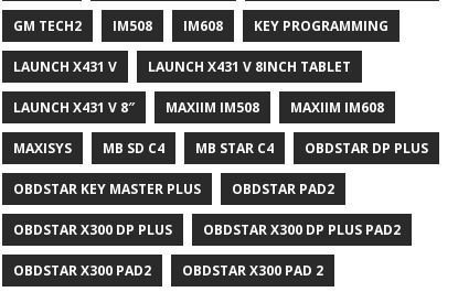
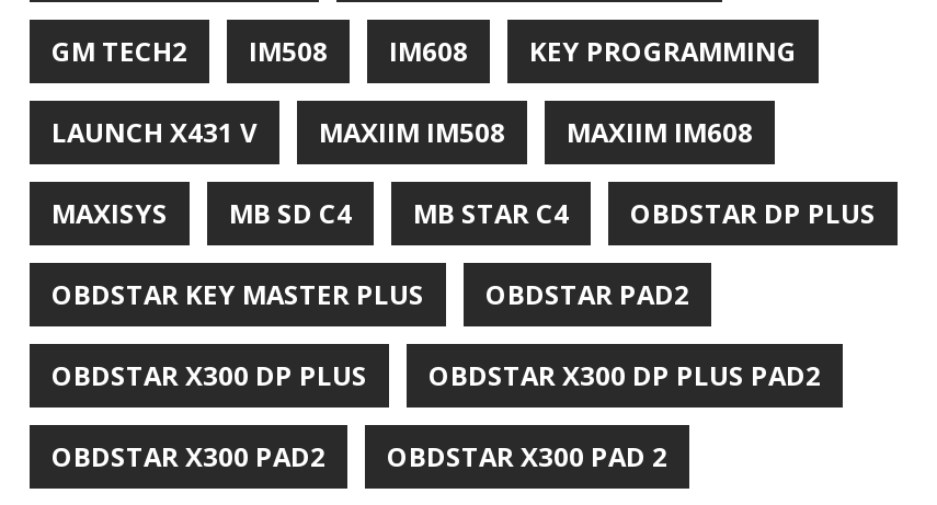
- LAUNCH X431 V 8INCH TABLET
- LAUNCH X431 V 8″
